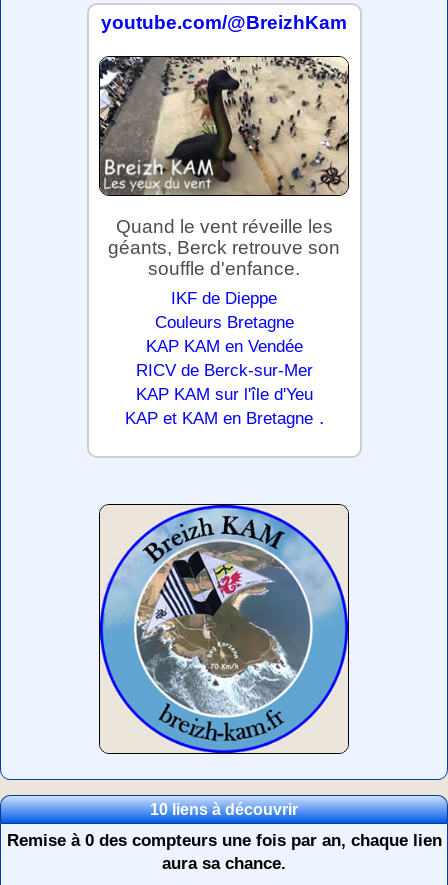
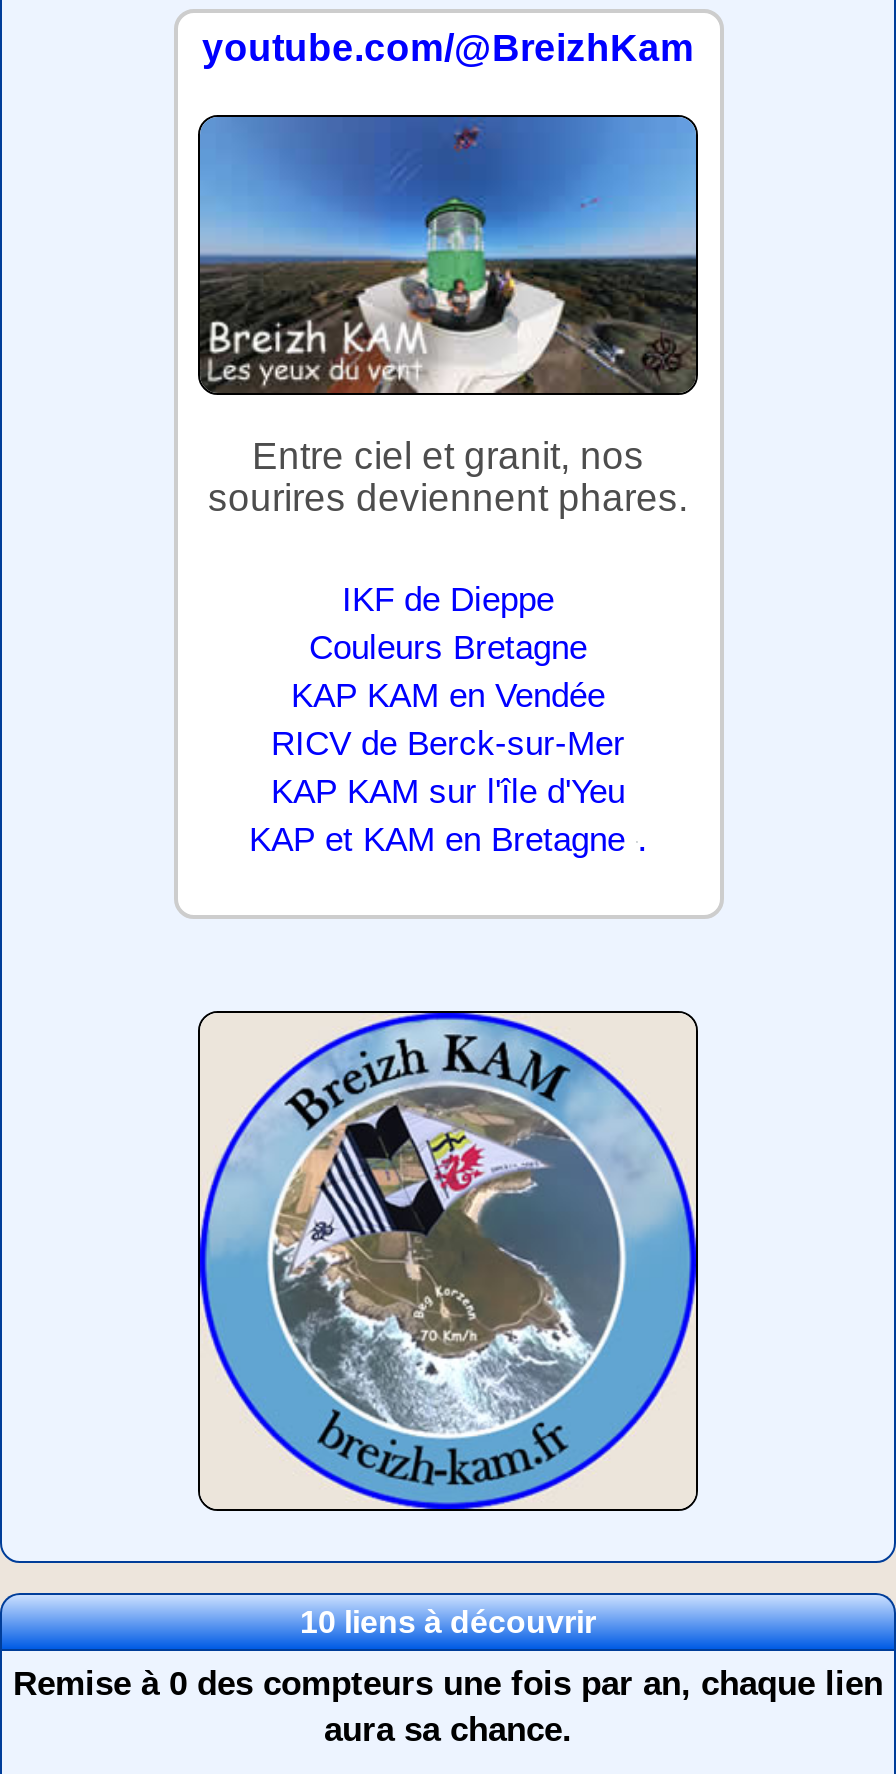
- [image]
- Quand le vent réveille les
- géants, Berck retrouve son
- souffle d'enfance.
+ [image]
+ Entre ciel et granit, nos
+ sourires deviennent phares.
